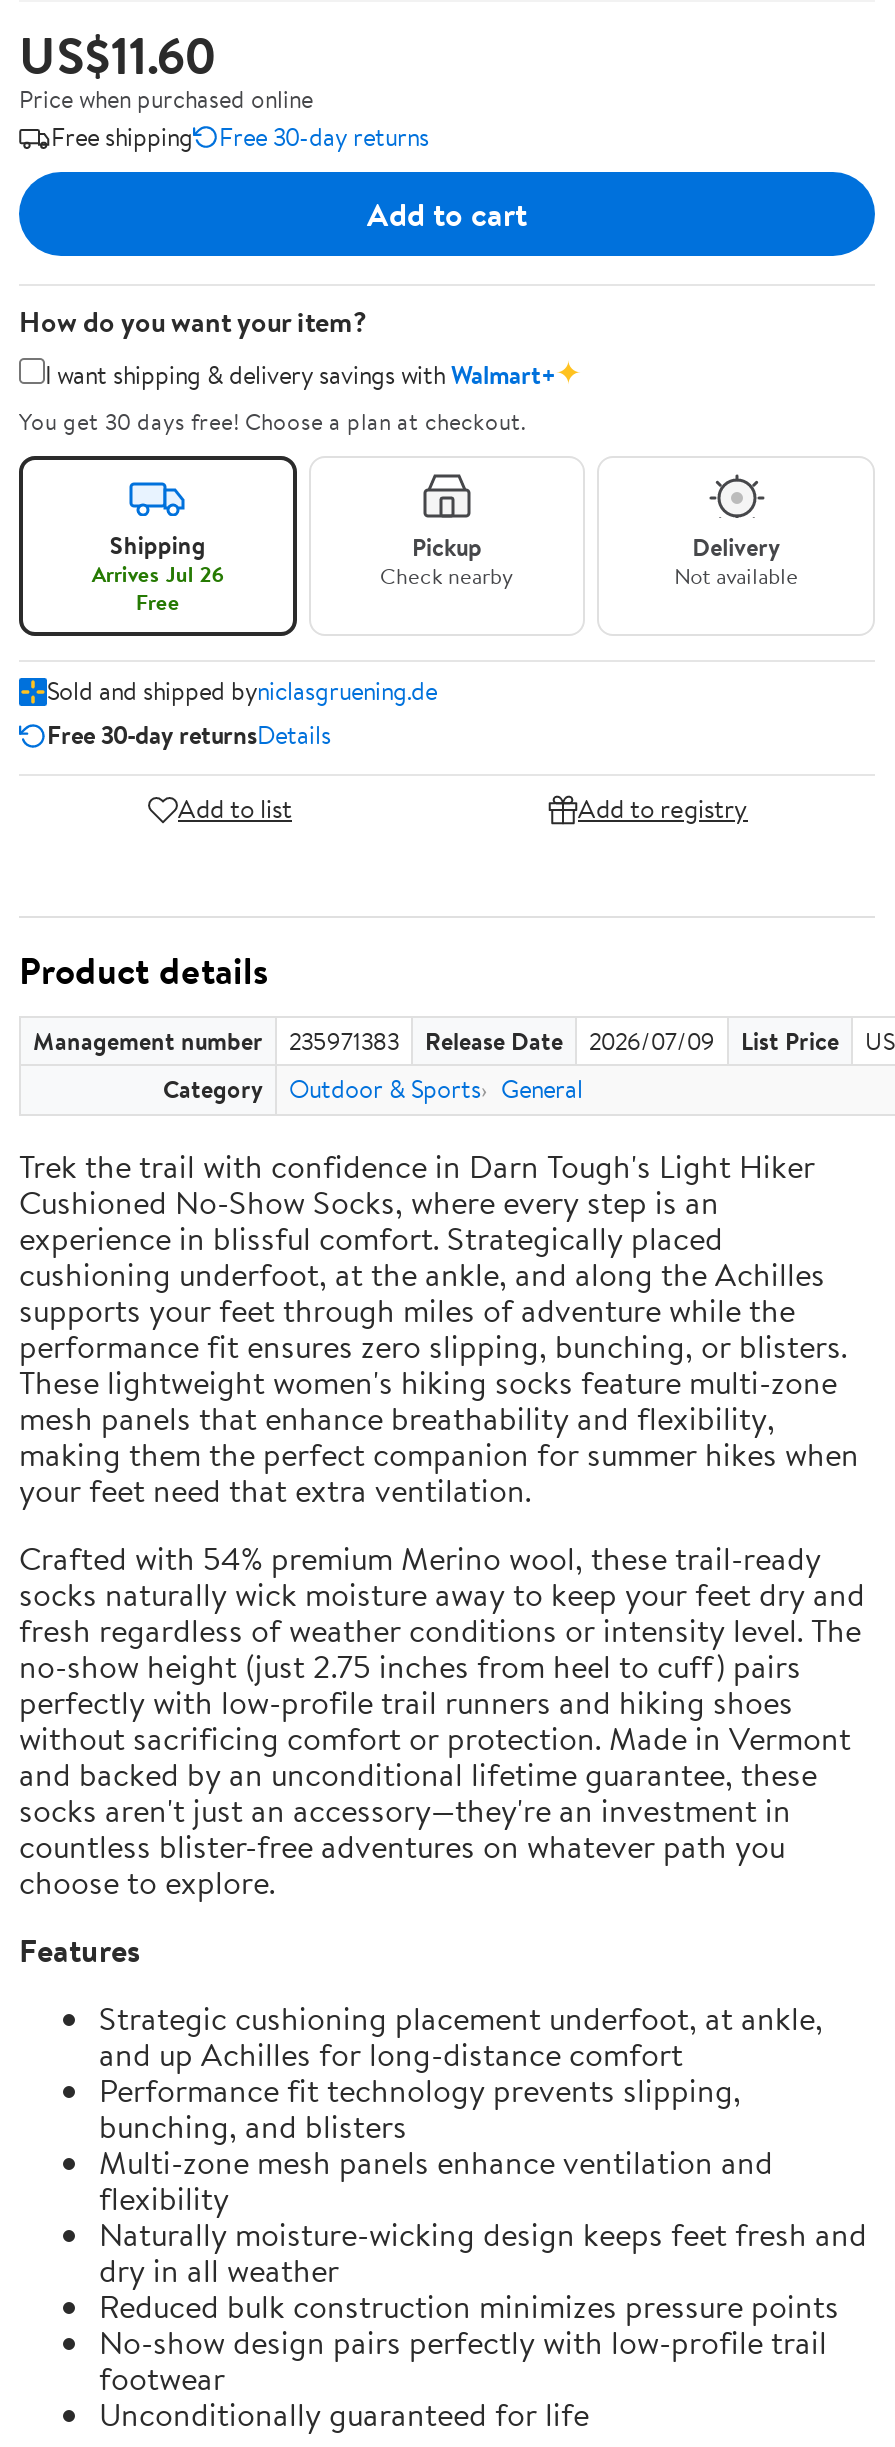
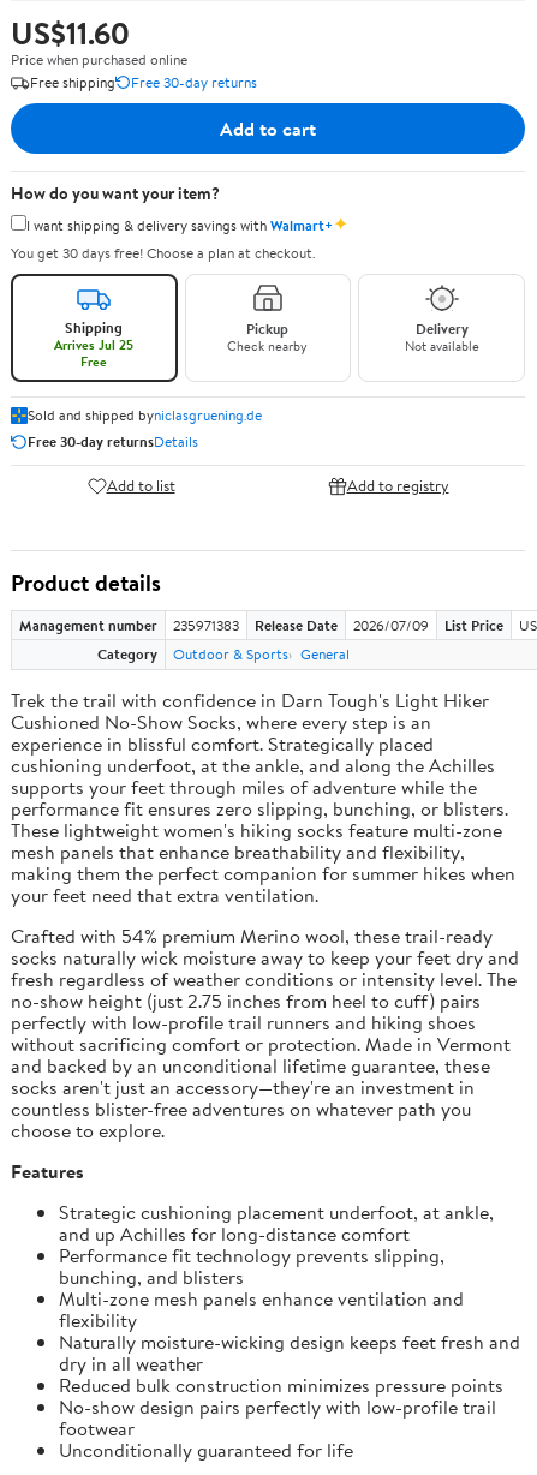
- Arrives Jul 26
+ Arrives Jul 25
